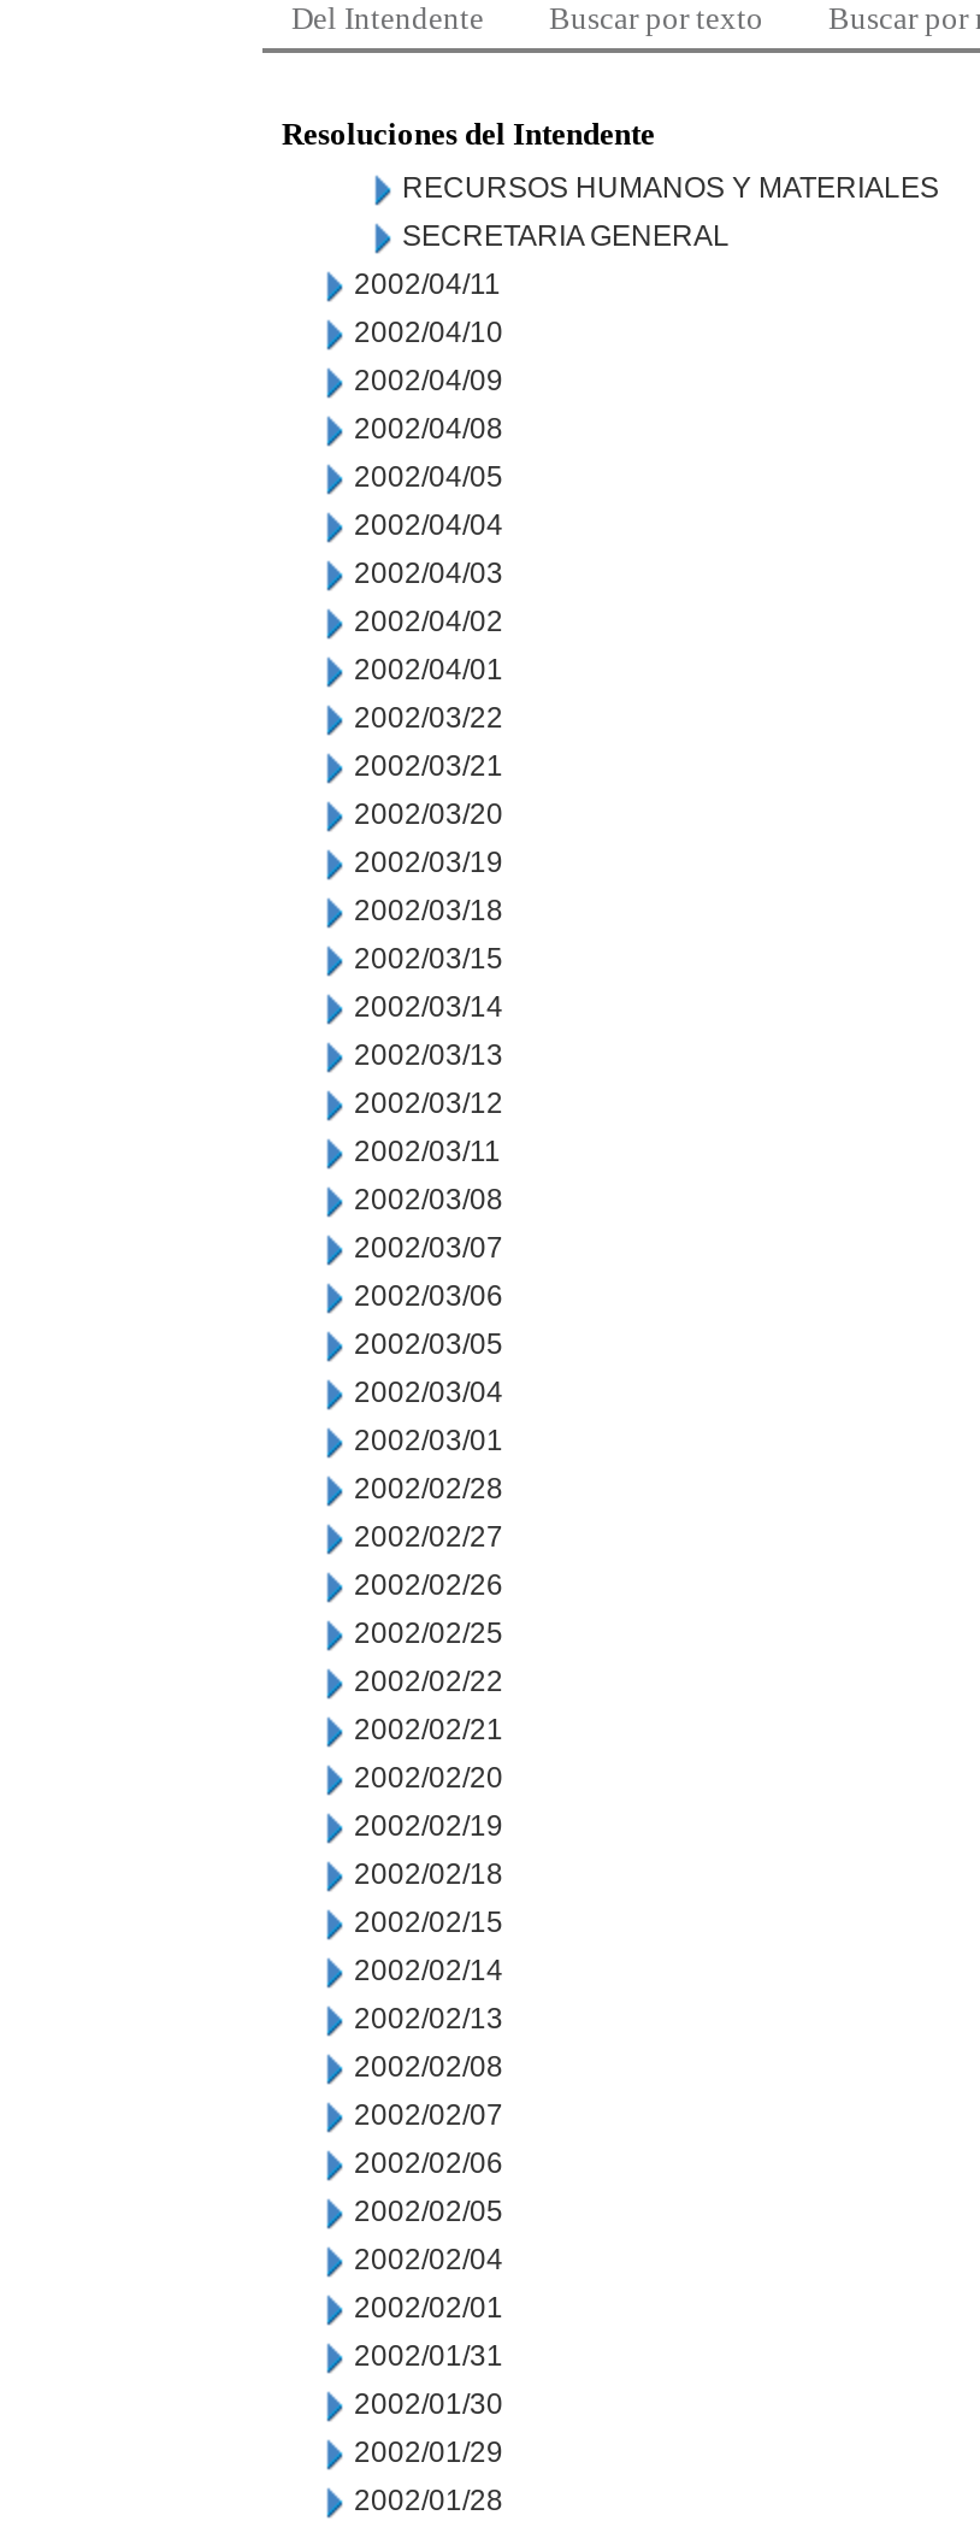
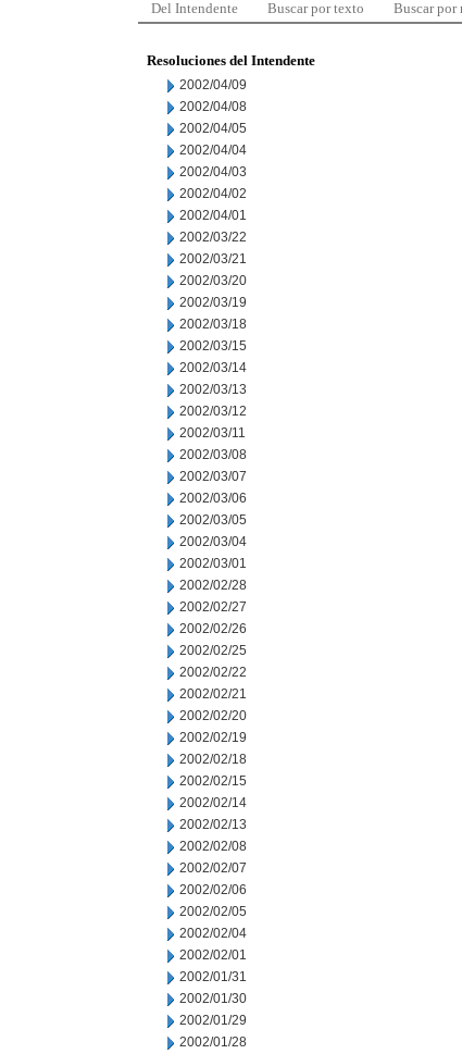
- RECURSOS HUMANOS Y MATERIALES
- SECRETARIA GENERAL
- 2002/04/11
- 2002/04/10
